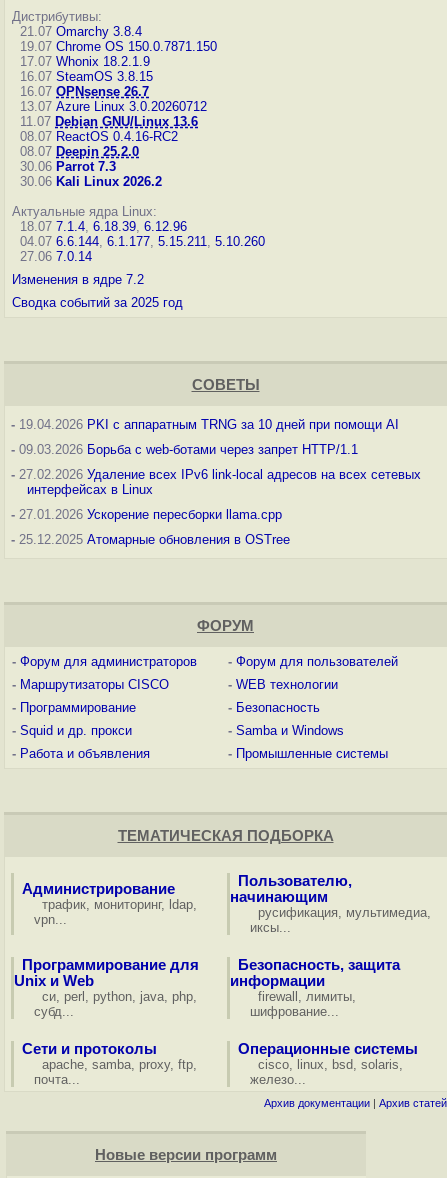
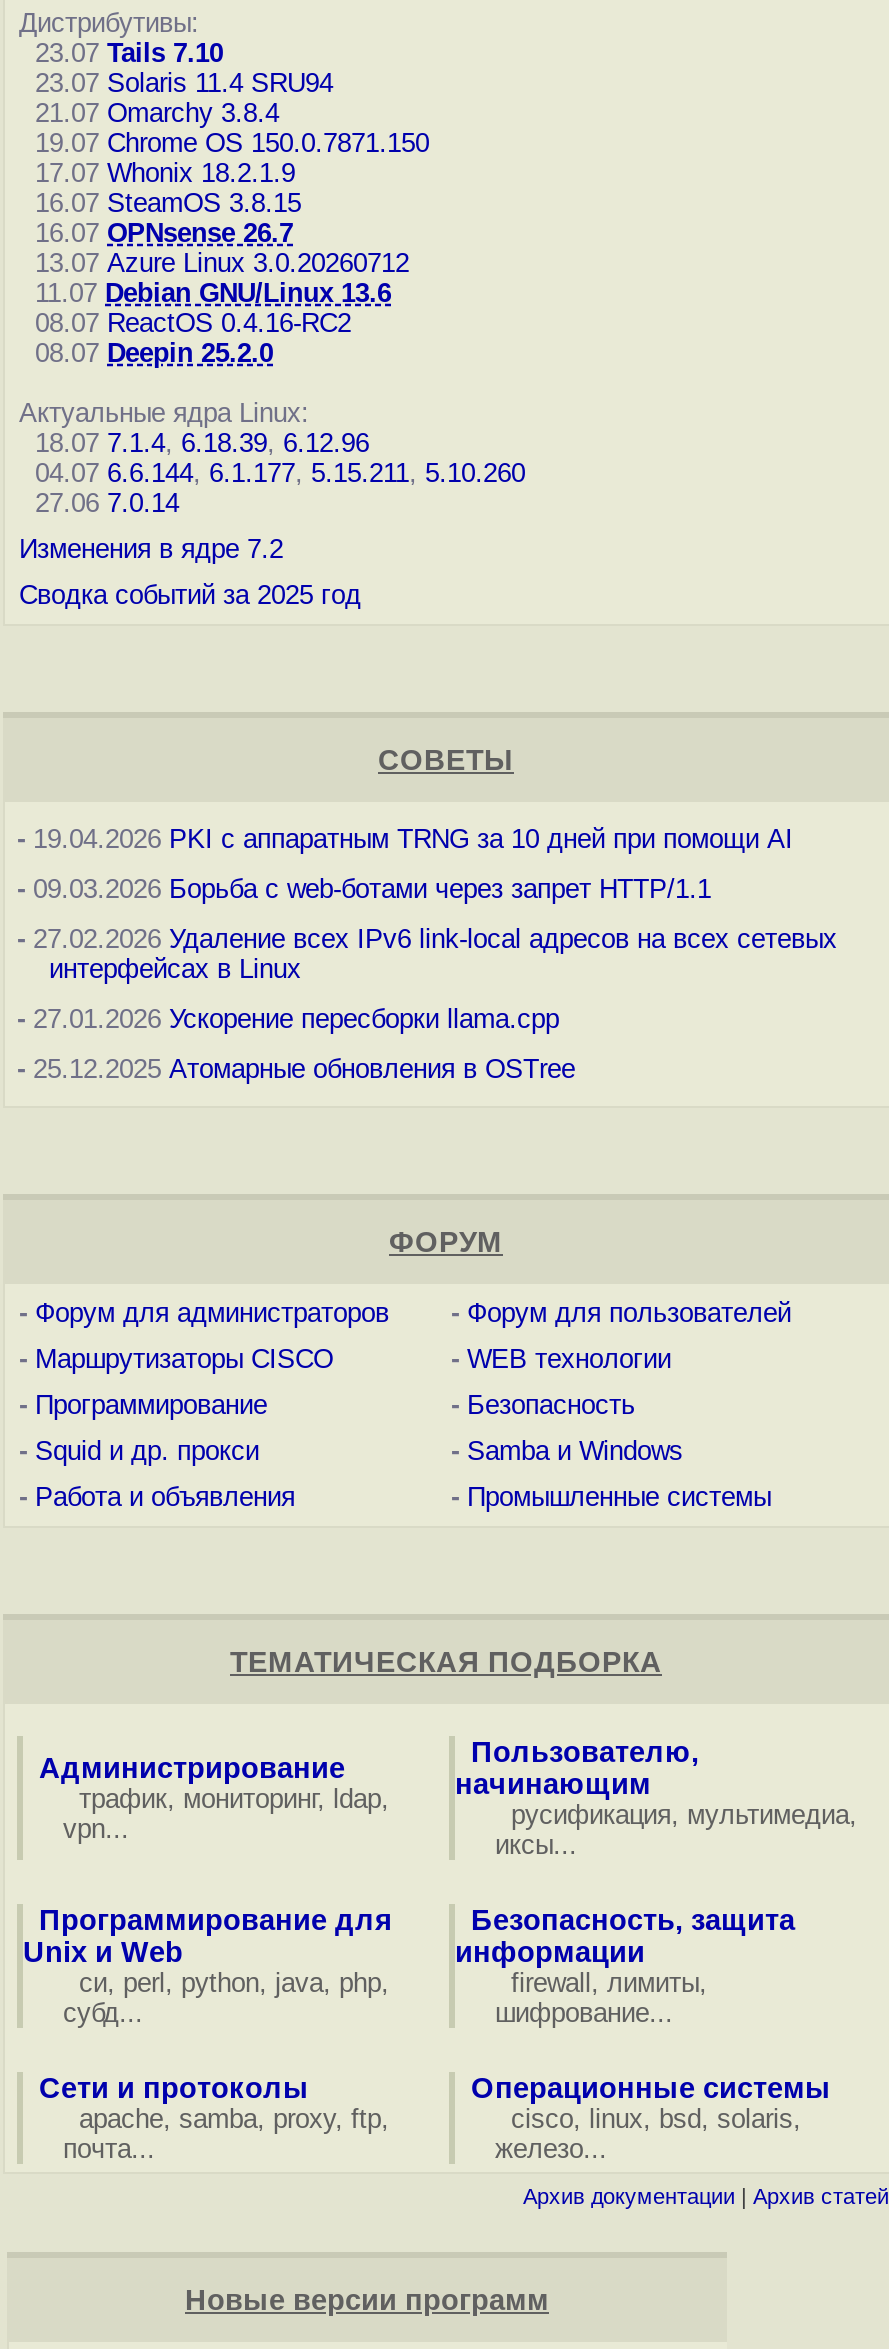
+ 23.07 Tails 7.10
+ 23.07 Solaris 11.4 SRU94

moved down: 21.07 Omarchy 3.8.4 | 19.07 Chrome OS 150.0.7871.150 | 17.07 Whonix 18.2.1.9 | ... | 08.07 ReactOS 0.4.16-RC2 | 08.07 Deepin 25.2.0

- 30.06 Parrot 7.3
- 30.06 Kali Linux 2026.2
